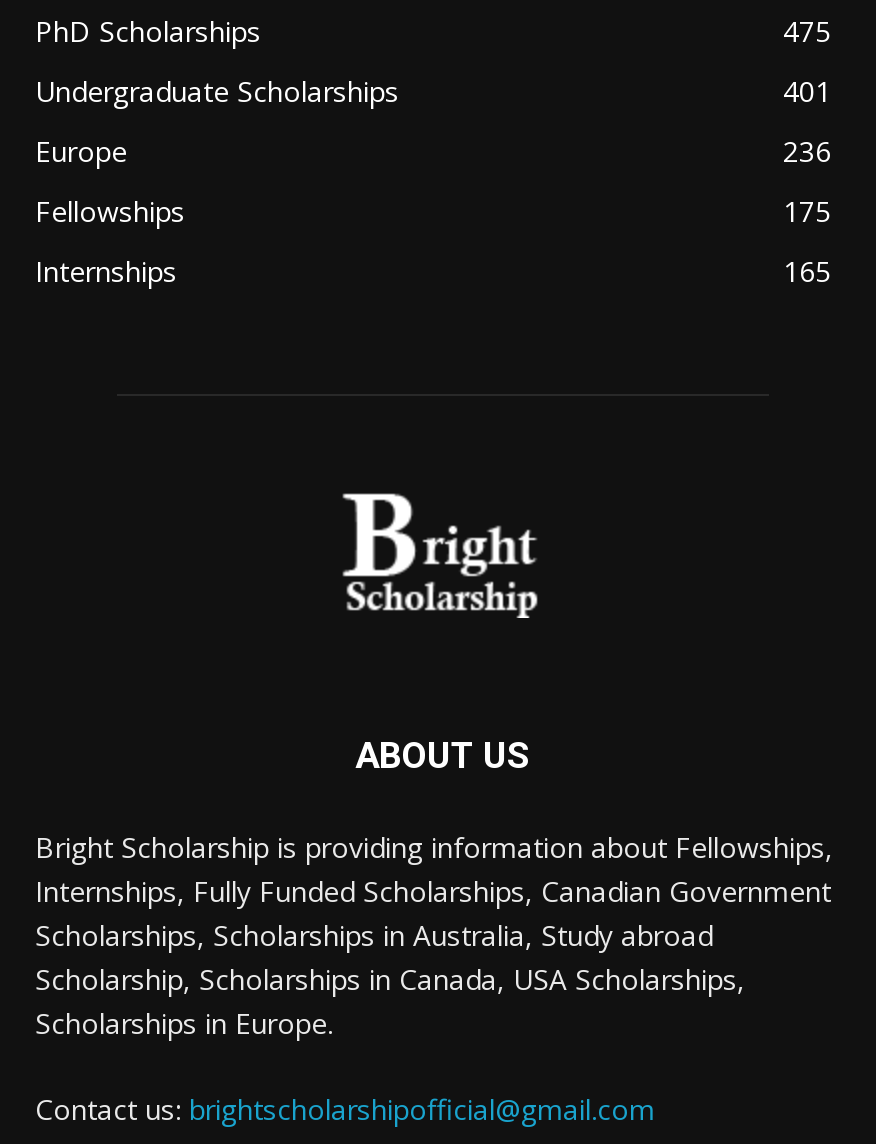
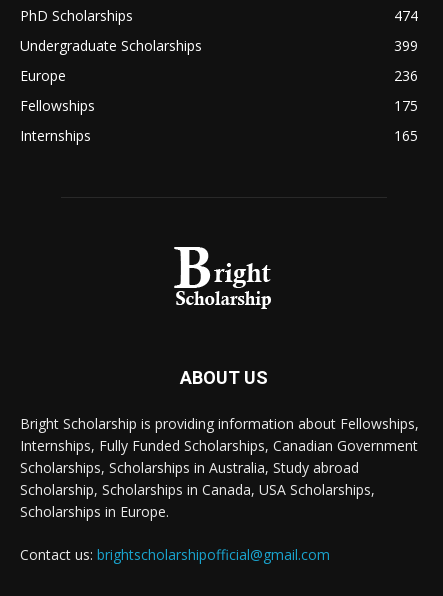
- 475
+ 474

- 401
+ 399
